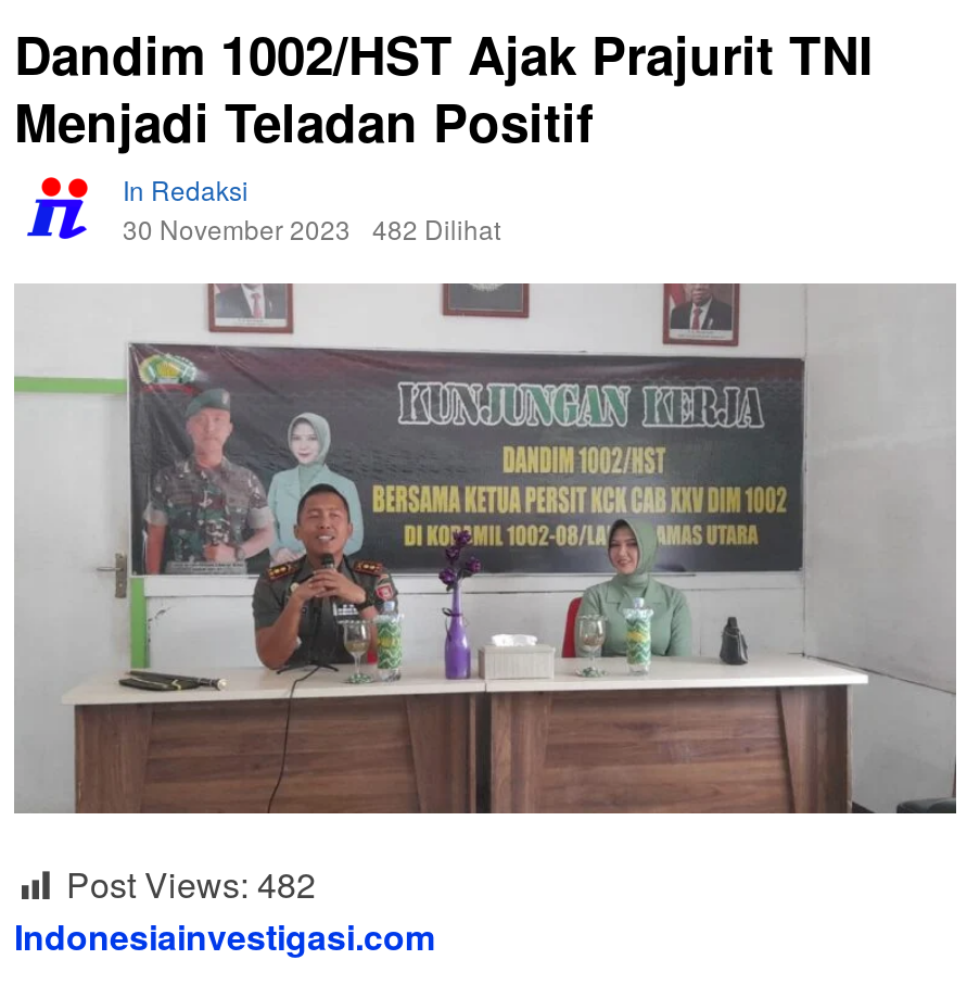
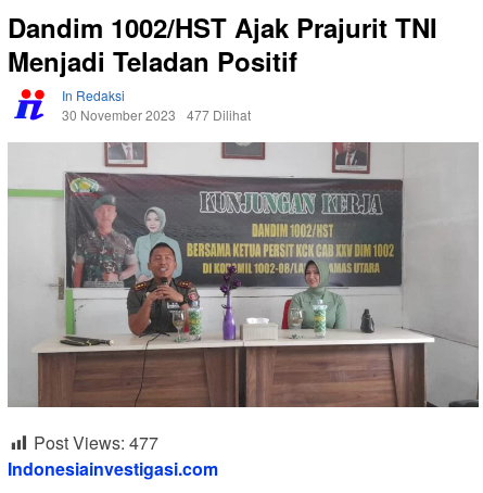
- 30 November 2023 482 Dilihat
+ 30 November 2023 477 Dilihat

- Post Views: 482
+ Post Views: 477
